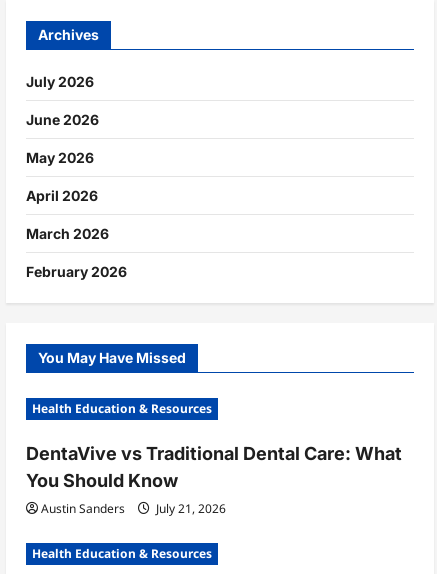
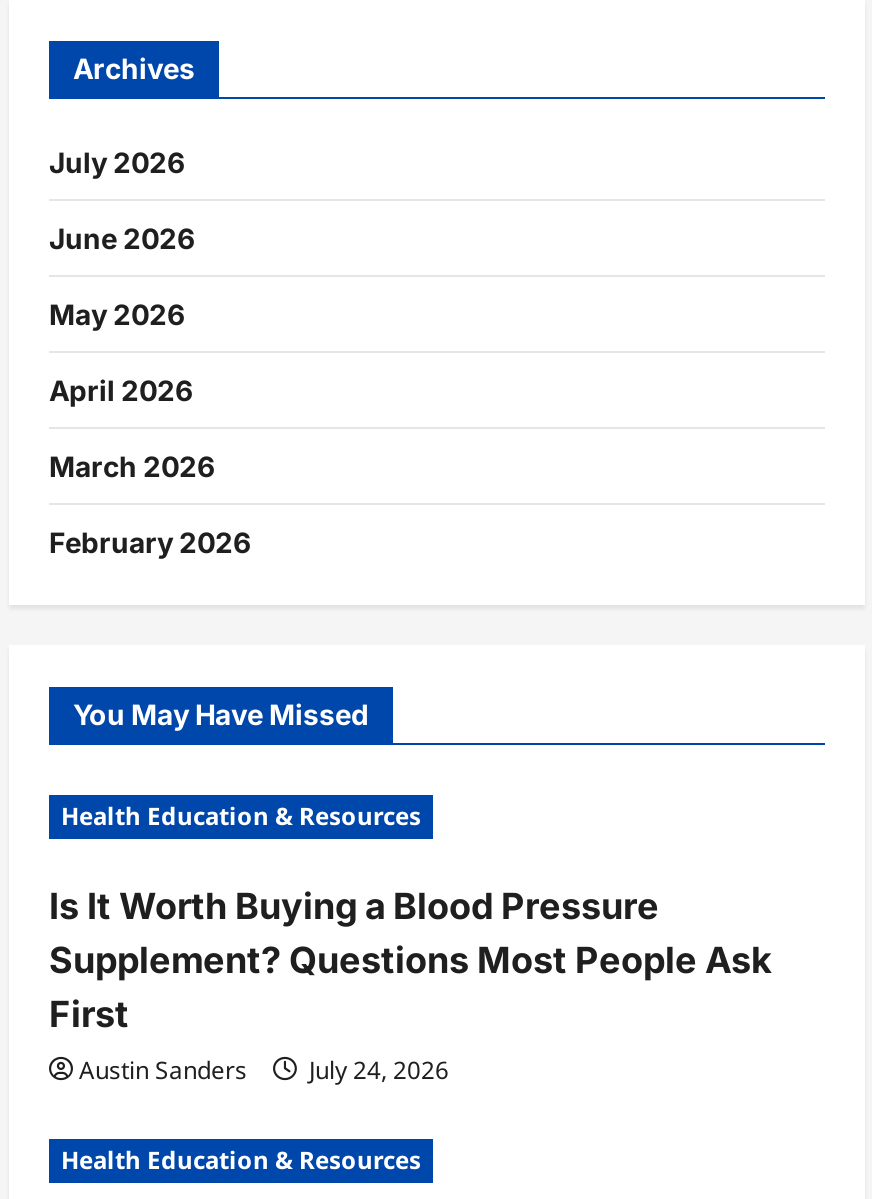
- DentaVive vs Traditional Dental Care: What
- You Should Know
+ Is It Worth Buying a Blood Pressure
+ Supplement? Questions Most People Ask
+ First

- Austin Sanders July 21, 2026
+ Austin Sanders July 24, 2026
